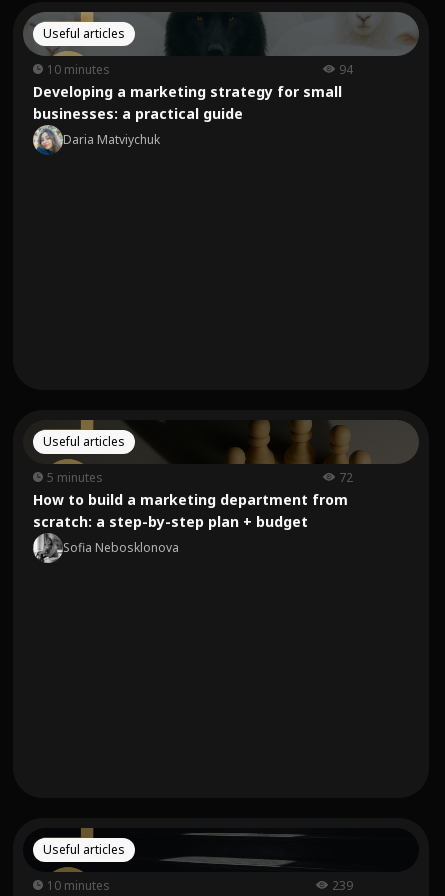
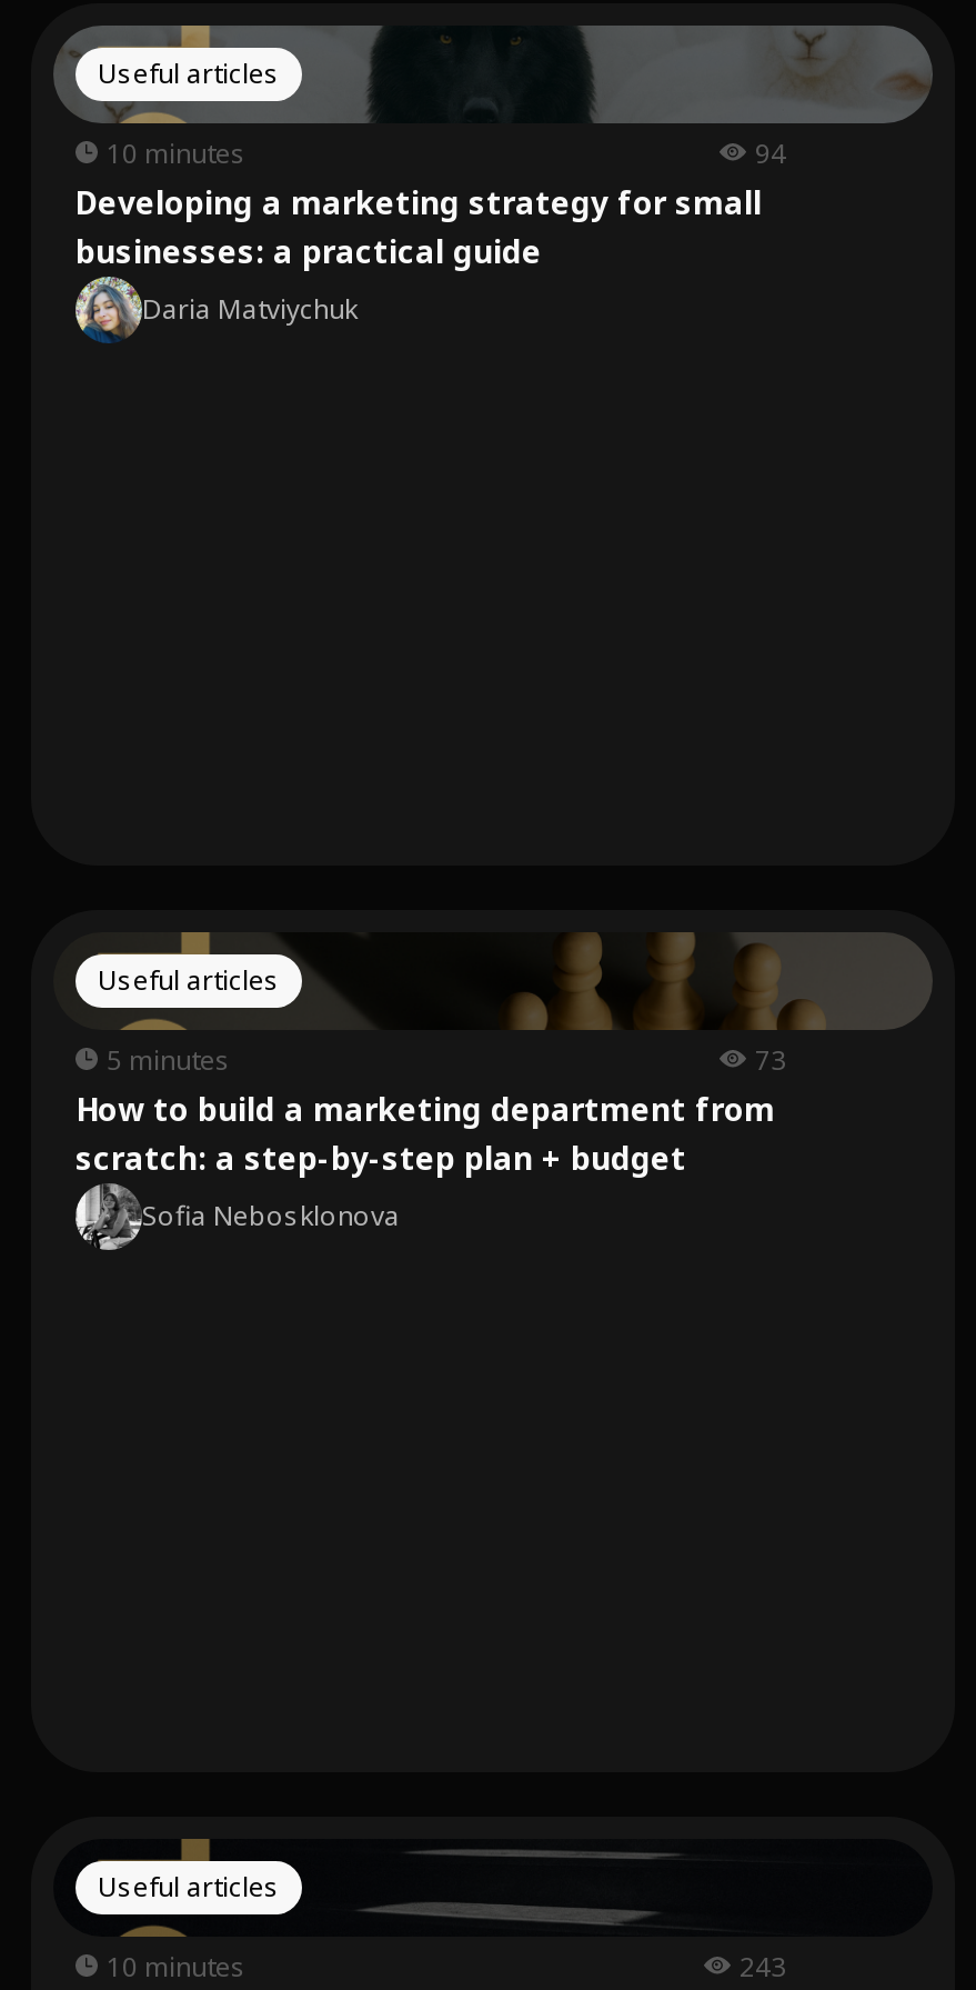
- 72
+ 73

- 239
+ 243
